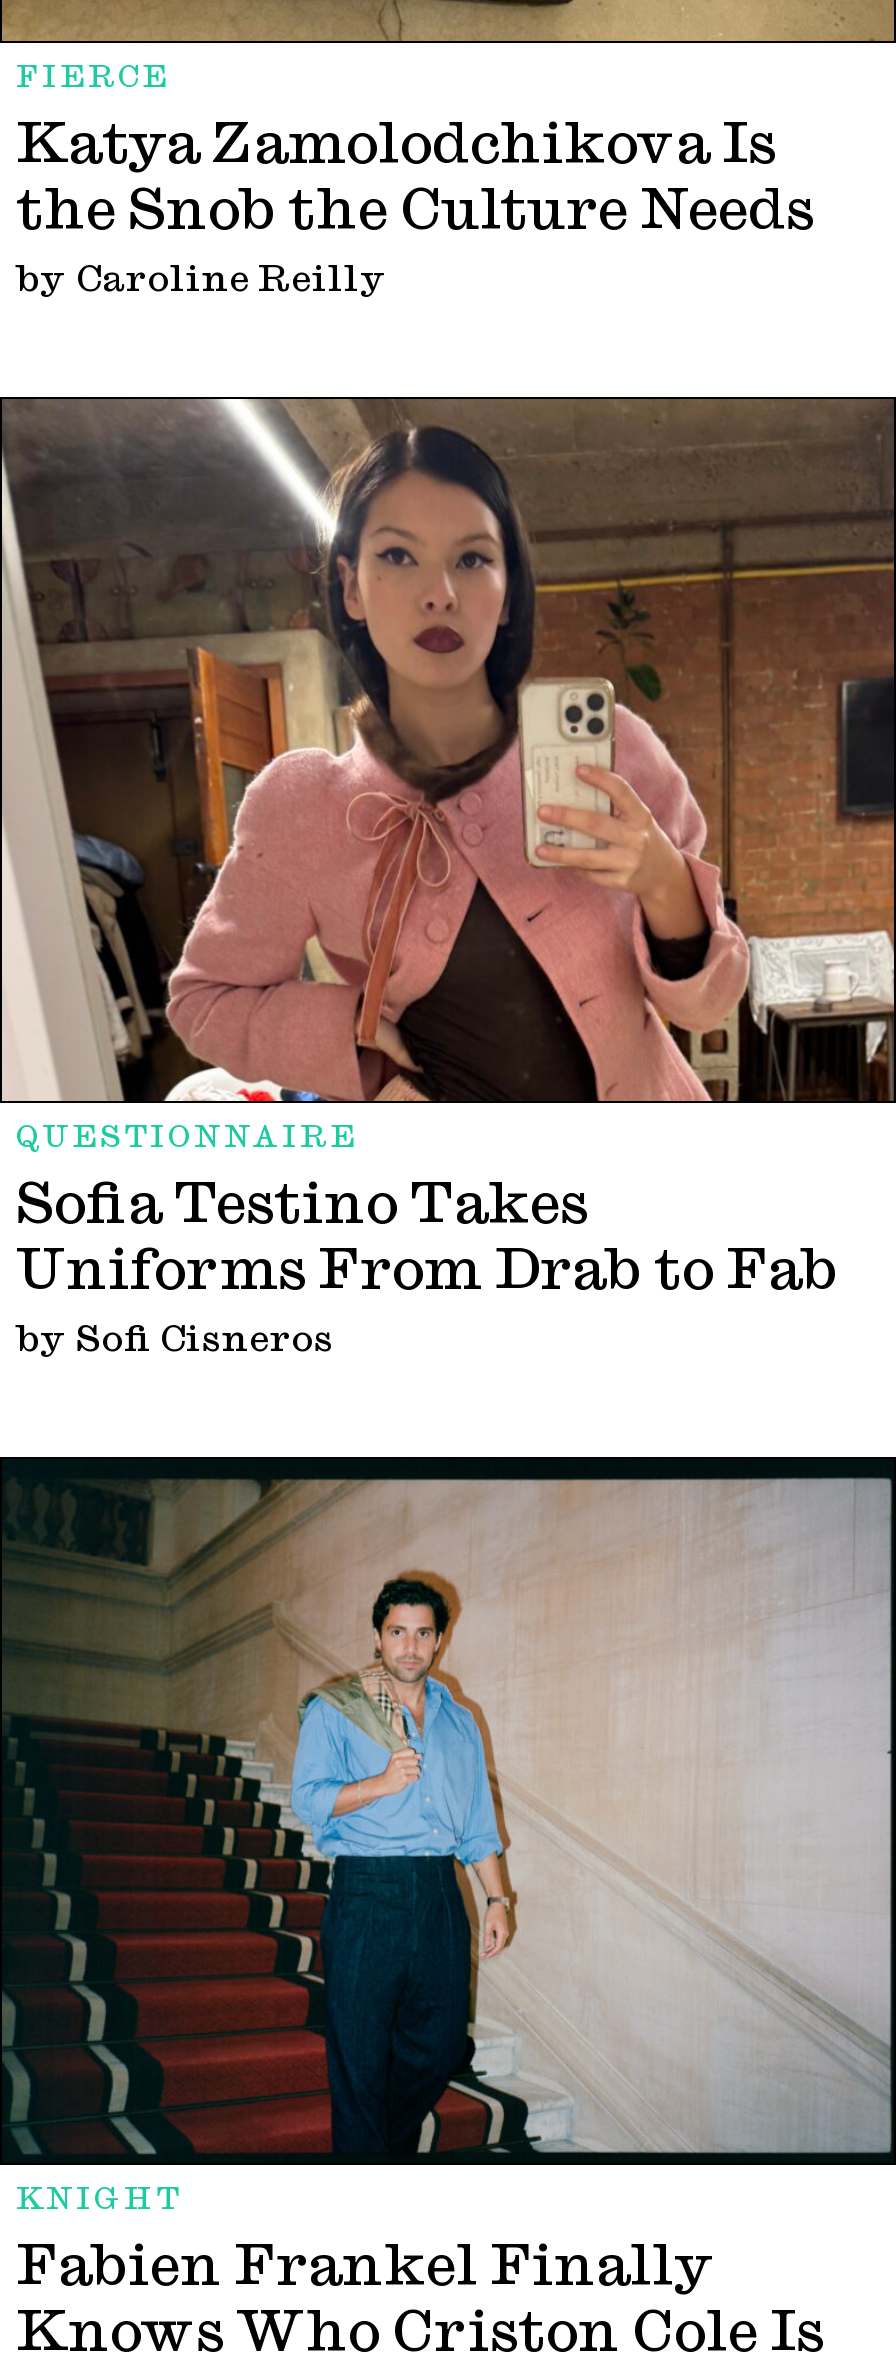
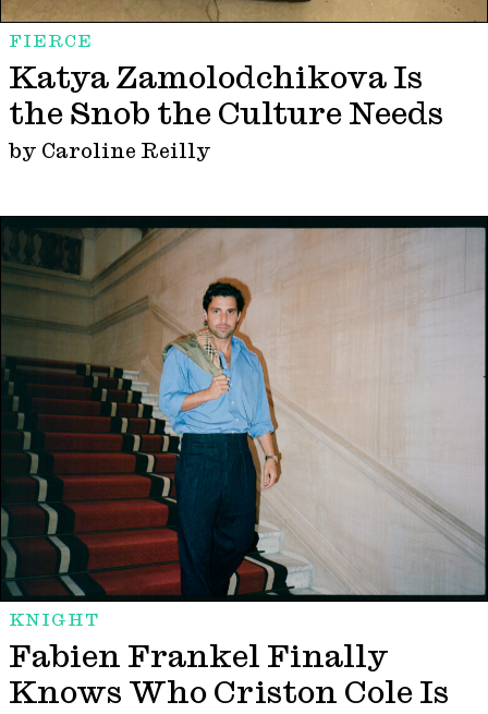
- [image]
- QUESTIONNAIRE
- Sofia Testino Takes
- Uniforms From Drab to Fab
- by Sofi Cisneros
